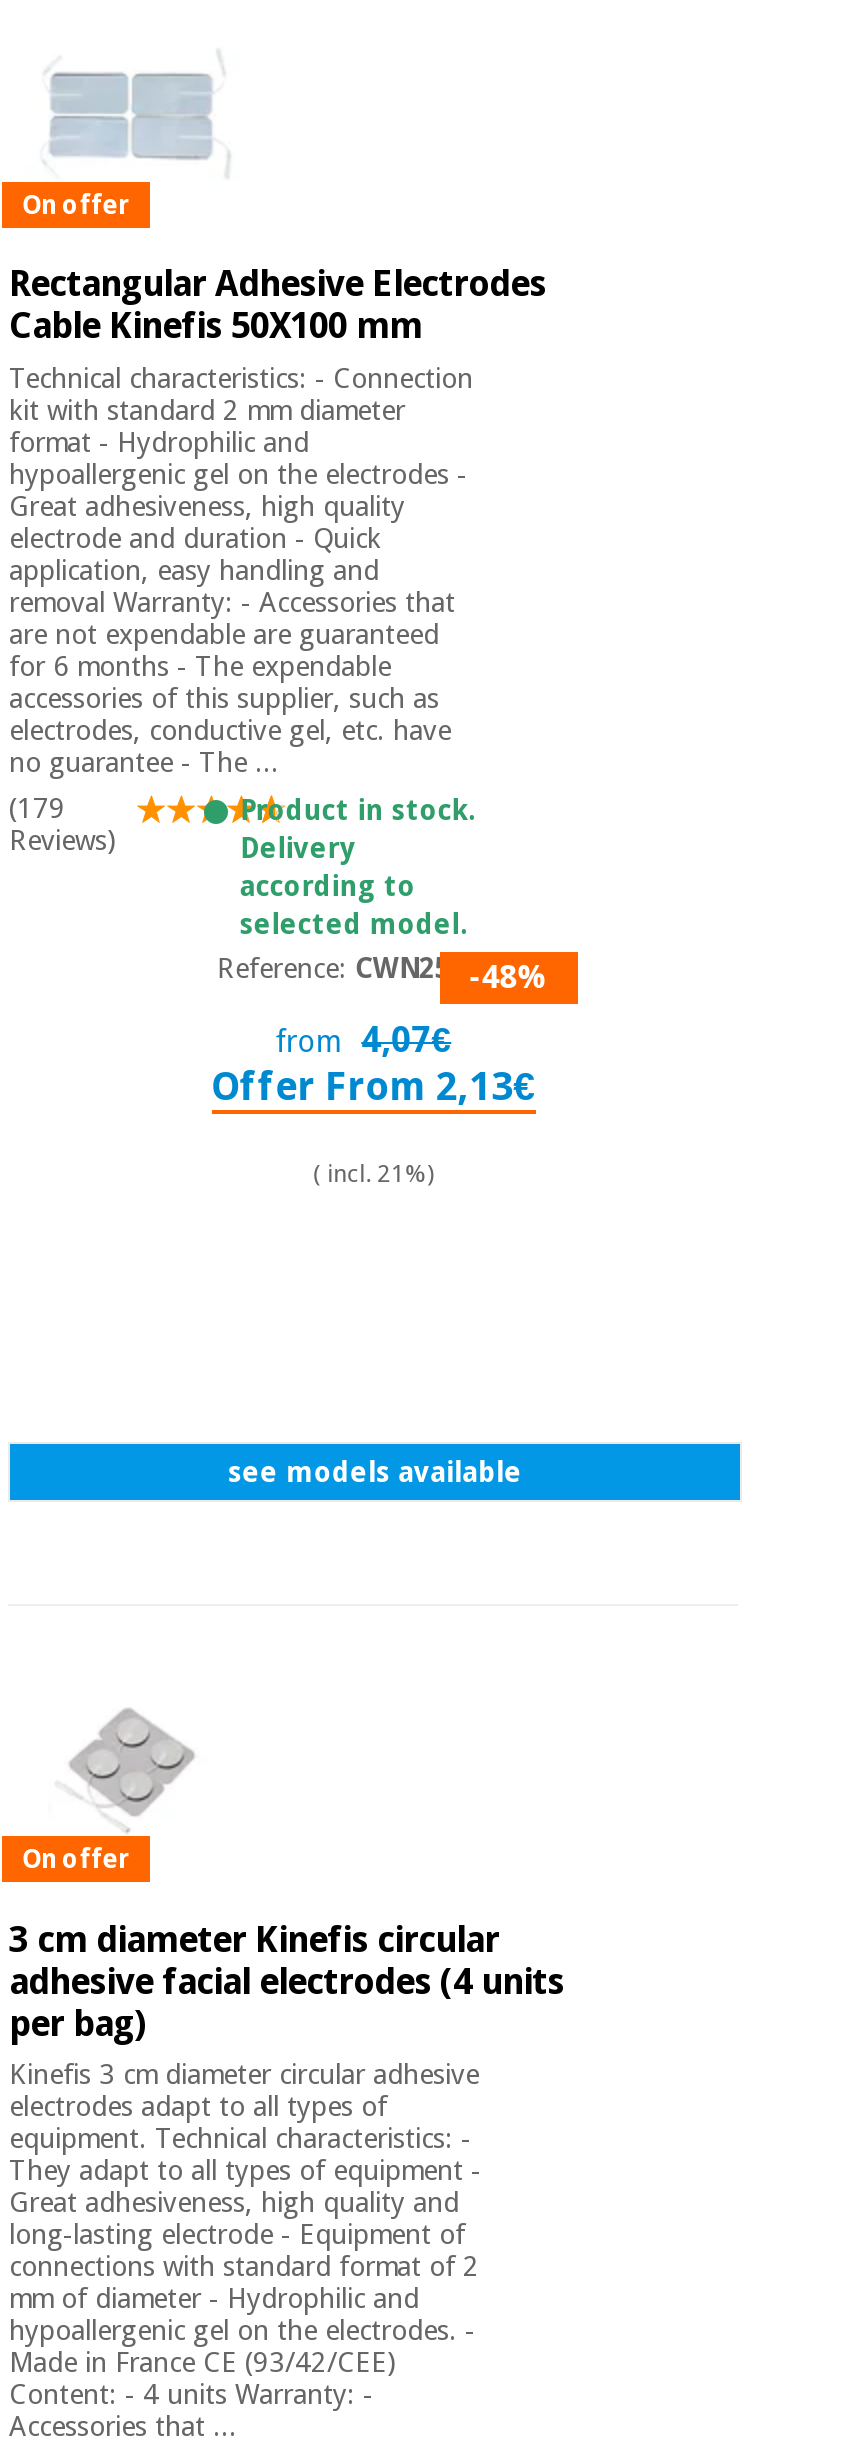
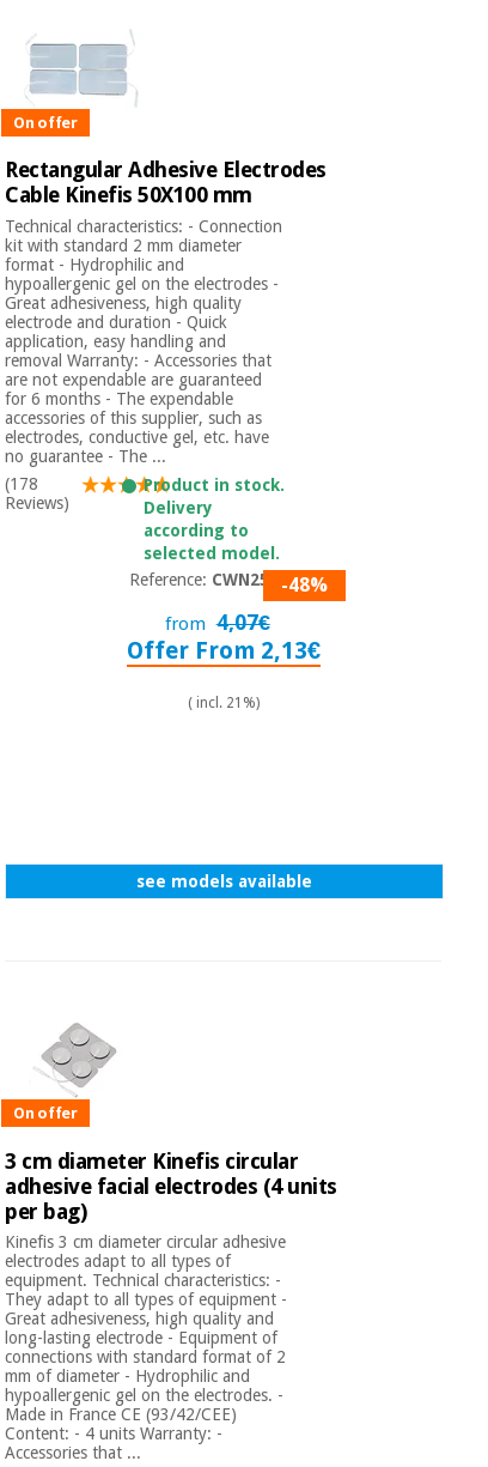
- (179
+ (178
